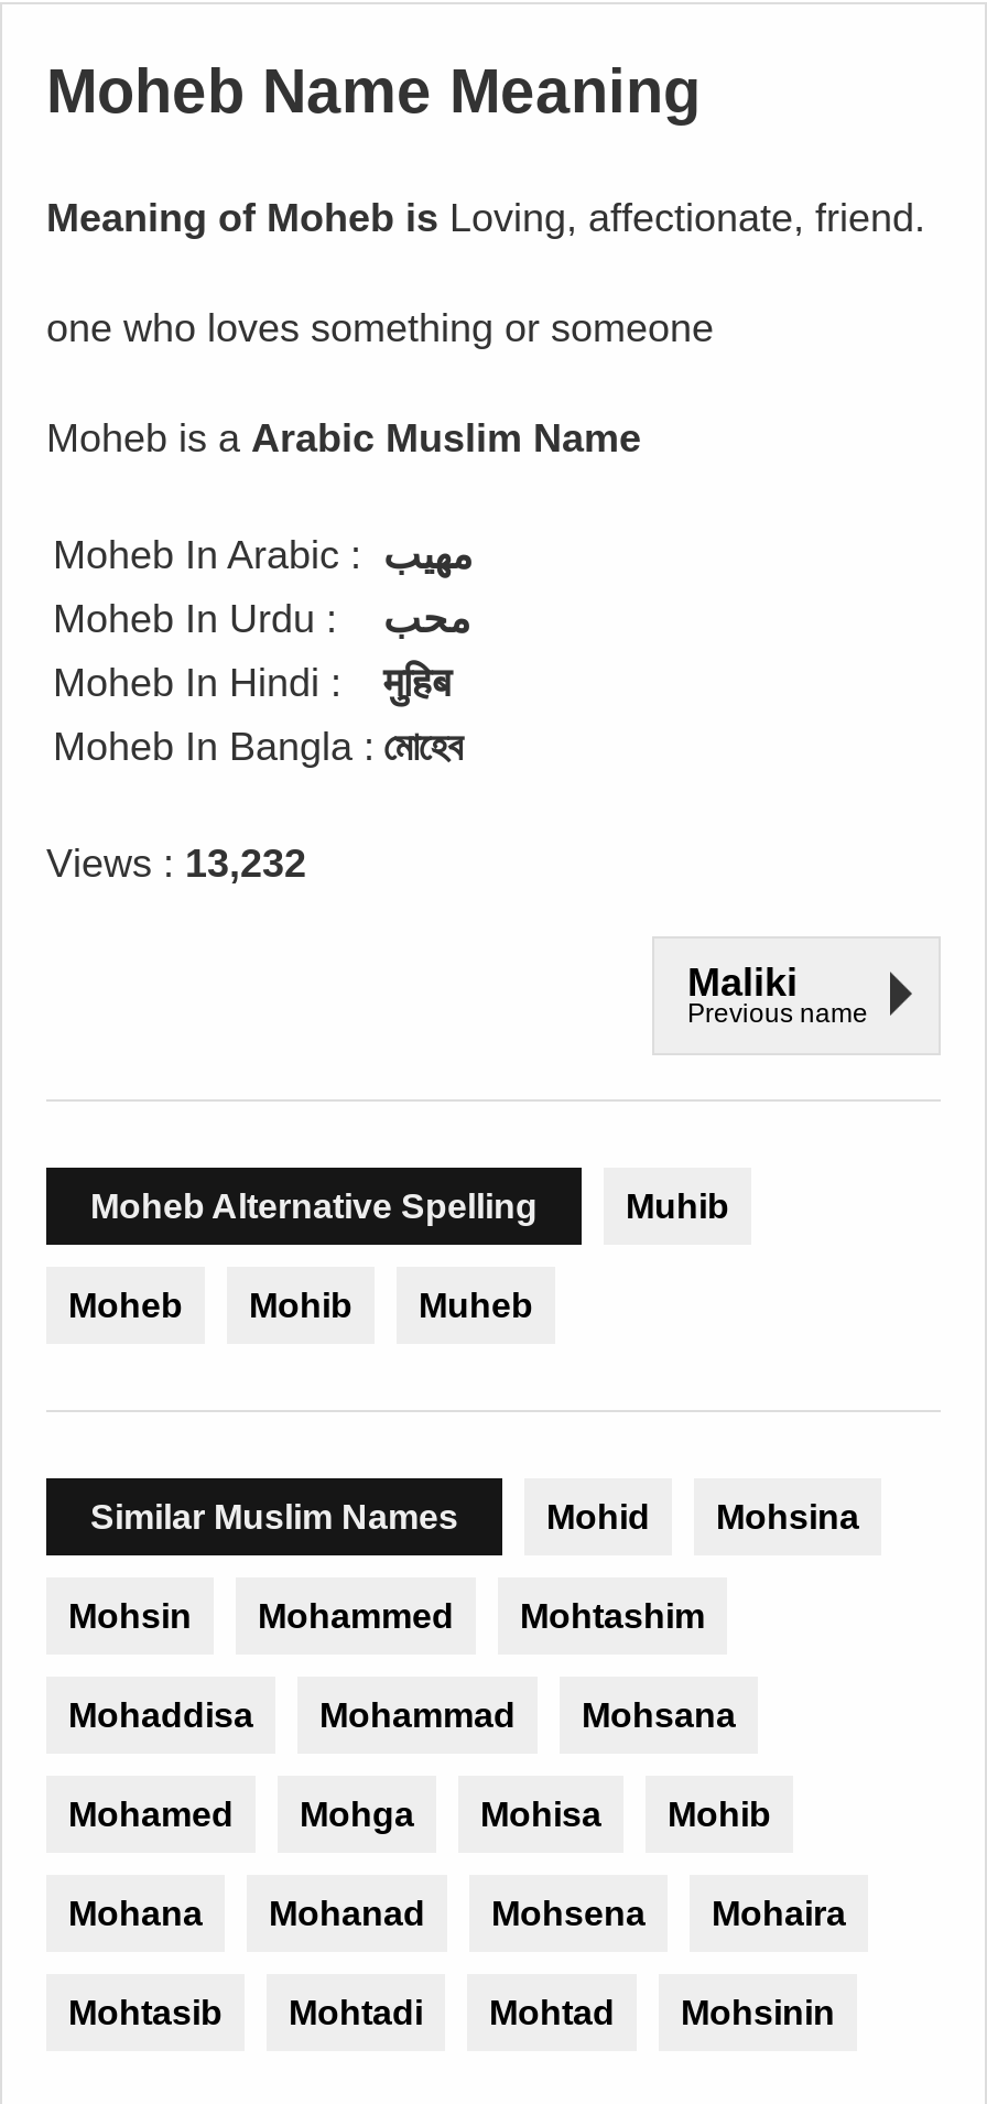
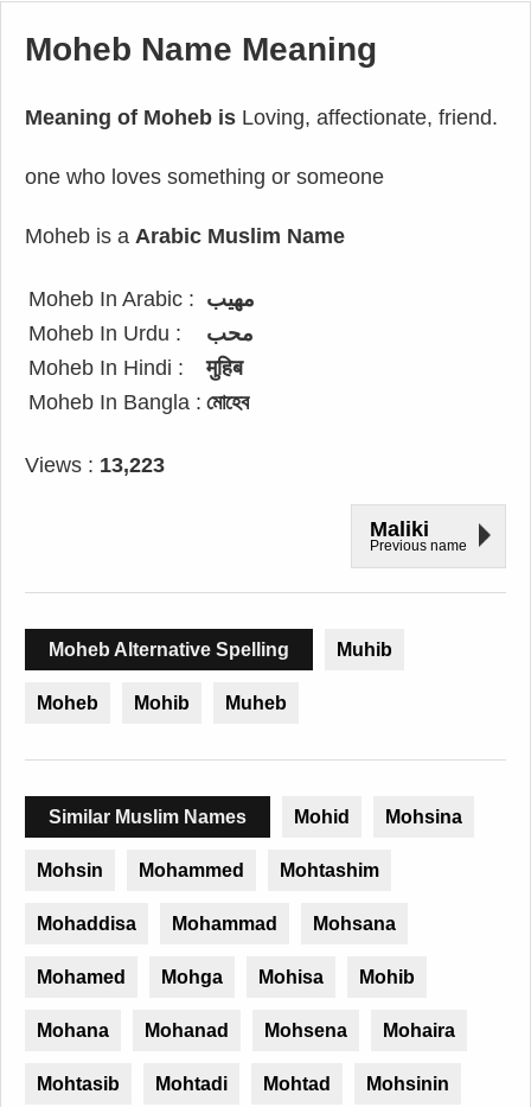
- Views : 13,232
+ Views : 13,223
